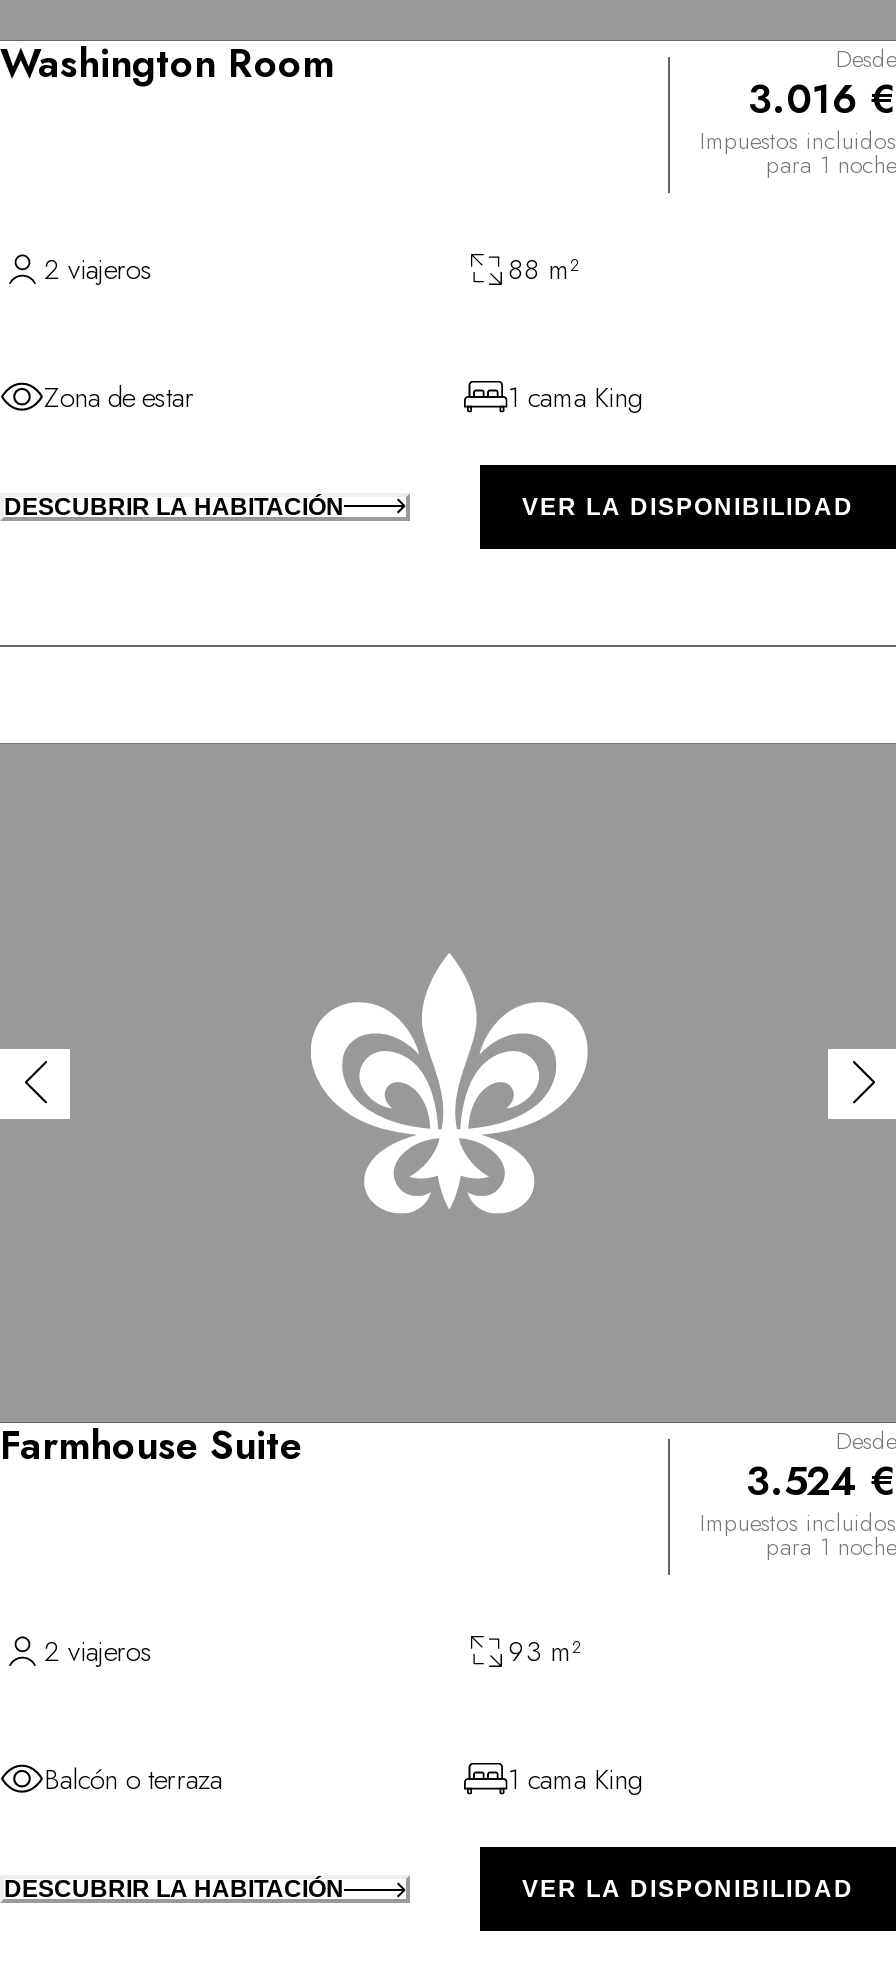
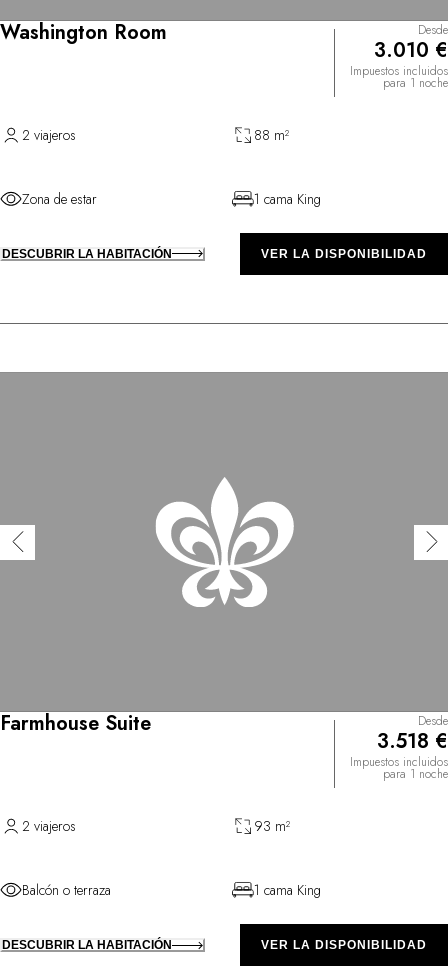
- 3.016 €
+ 3.010 €

- 3.524 €
+ 3.518 €
